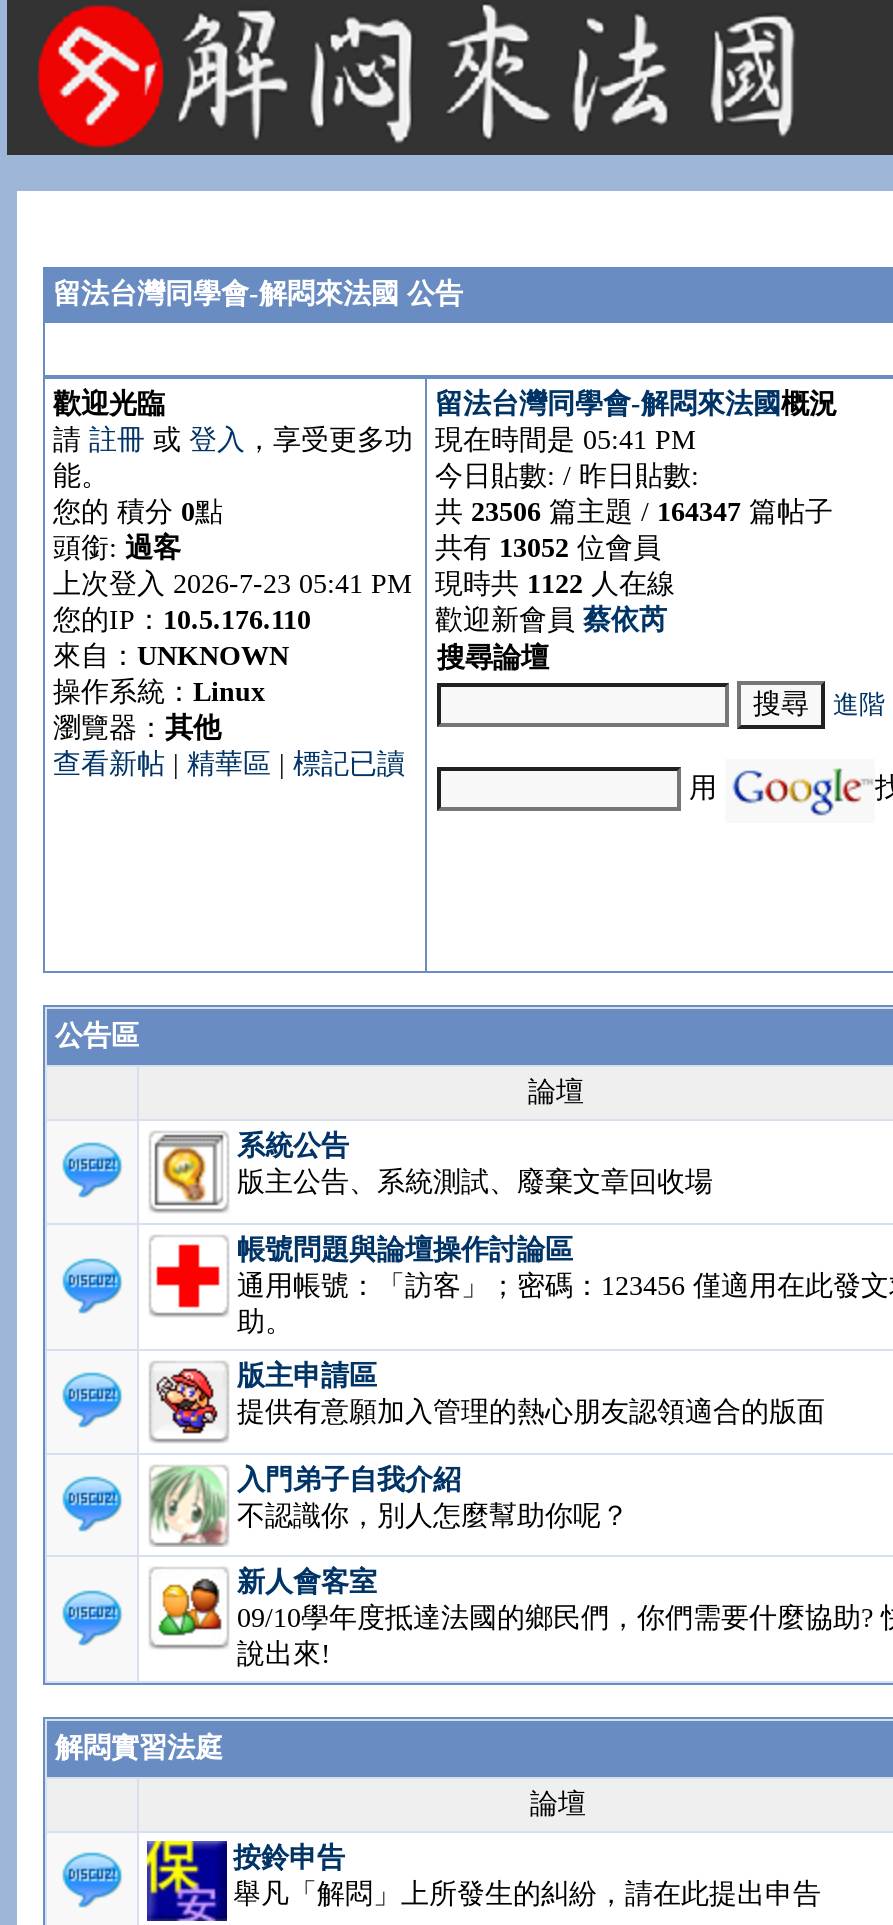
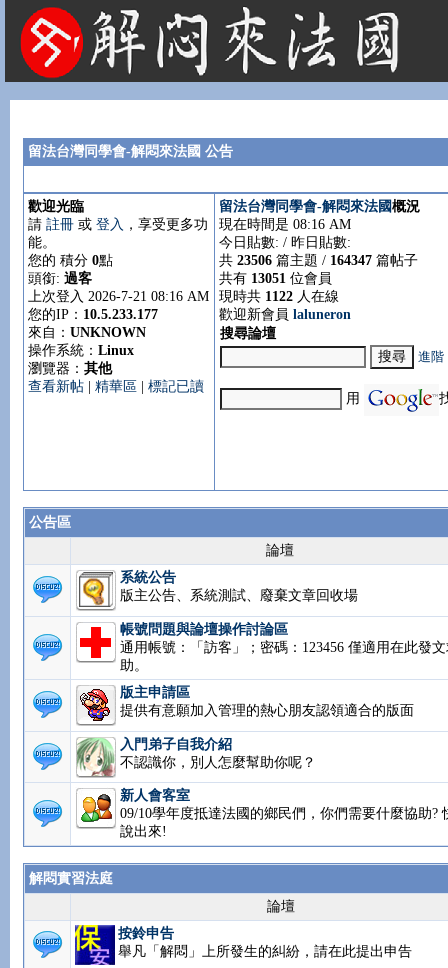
- 現在時間是 05:41 PM
+ 現在時間是 08:16 AM

- 共有13052位會員
+ 共有13051位會員

- 上次登入 2026-7-23 05:41 PM 現時共1122人在線
+ 上次登入 2026-7-21 08:16 AM 現時共1122人在線

- 您的IP：10.5.176.110
+ 您的IP：10.5.233.177

- 歡迎新會員蔡依芮
+ 歡迎新會員laluneron
